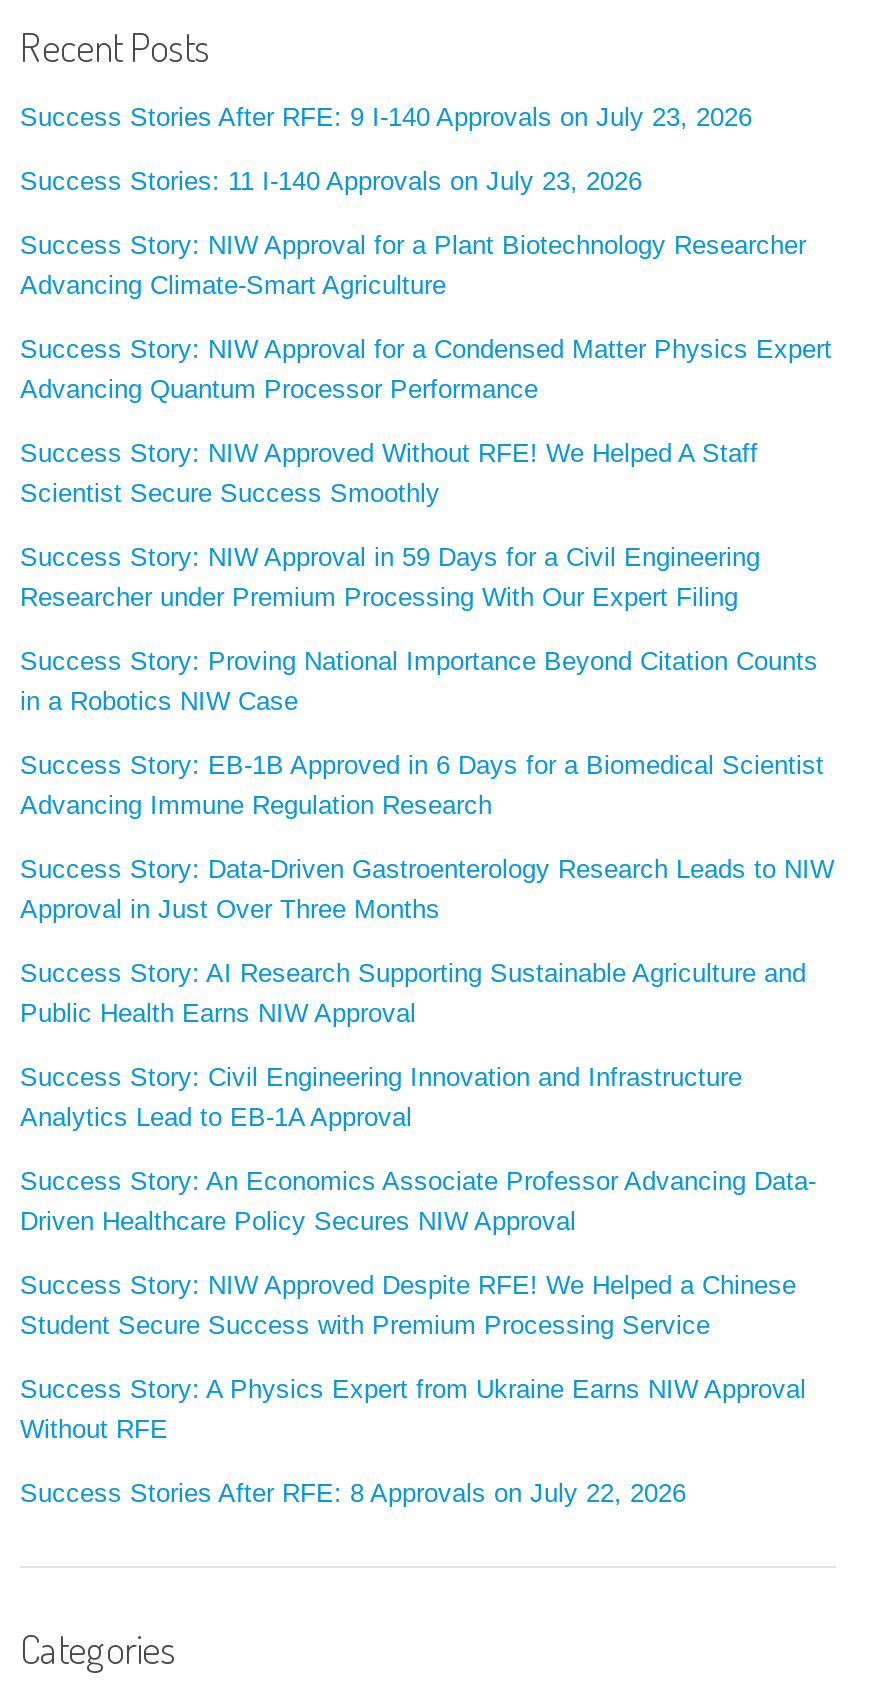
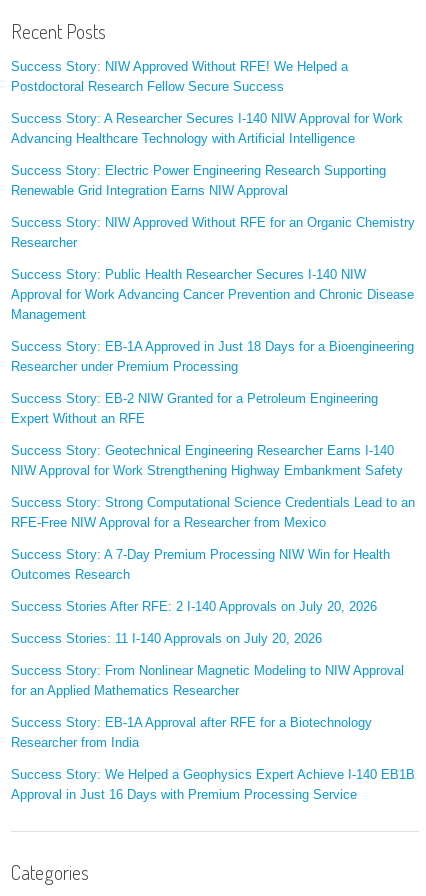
- Success Stories After RFE: 9 I-140 Approvals on July 23, 2026
+ Success Story: NIW Approved Without RFE! We Helped a
+ Postdoctoral Research Fellow Secure Success

- Success Stories: 11 I-140 Approvals on July 23, 2026
+ Success Story: A Researcher Secures I-140 NIW Approval for Work
+ Advancing Healthcare Technology with Artificial Intelligence

- Success Story: NIW Approval for a Plant Biotechnology Researcher
- Advancing Climate-Smart Agriculture
+ Success Story: Electric Power Engineering Research Supporting
+ Renewable Grid Integration Earns NIW Approval

- Success Story: NIW Approval for a Condensed Matter Physics Expert
- Advancing Quantum Processor Performance
+ Success Story: NIW Approved Without RFE for an Organic Chemistry
+ Researcher

- Success Story: NIW Approved Without RFE! We Helped A Staff
- Scientist Secure Success Smoothly
+ Success Story: Public Health Researcher Secures I-140 NIW
+ Approval for Work Advancing Cancer Prevention and Chronic Disease
+ Management

- Success Story: NIW Approval in 59 Days for a Civil Engineering
- Researcher under Premium Processing With Our Expert Filing
+ Success Story: EB-1A Approved in Just 18 Days for a Bioengineering
+ Researcher under Premium Processing

- Success Story: Proving National Importance Beyond Citation Counts
- in a Robotics NIW Case
+ Success Story: EB-2 NIW Granted for a Petroleum Engineering
+ Expert Without an RFE

- Success Story: EB-1B Approved in 6 Days for a Biomedical Scientist
- Advancing Immune Regulation Research
+ Success Story: Geotechnical Engineering Researcher Earns I-140
+ NIW Approval for Work Strengthening Highway Embankment Safety

- Success Story: Data-Driven Gastroenterology Research Leads to NIW
- Approval in Just Over Three Months
+ Success Story: Strong Computational Science Credentials Lead to an
+ RFE-Free NIW Approval for a Researcher from Mexico

- Success Story: AI Research Supporting Sustainable Agriculture and
- Public Health Earns NIW Approval
+ Success Story: A 7-Day Premium Processing NIW Win for Health
+ Outcomes Research

- Success Story: Civil Engineering Innovation and Infrastructure
- Analytics Lead to EB-1A Approval
+ Success Stories After RFE: 2 I-140 Approvals on July 20, 2026

- Success Story: An Economics Associate Professor Advancing Data-
- Driven Healthcare Policy Secures NIW Approval
+ Success Stories: 11 I-140 Approvals on July 20, 2026

- Success Story: NIW Approved Despite RFE! We Helped a Chinese
- Student Secure Success with Premium Processing Service
+ Success Story: From Nonlinear Magnetic Modeling to NIW Approval
+ for an Applied Mathematics Researcher

- Success Story: A Physics Expert from Ukraine Earns NIW Approval
- Without RFE
+ Success Story: EB-1A Approval after RFE for a Biotechnology
+ Researcher from India

- Success Stories After RFE: 8 Approvals on July 22, 2026
+ Success Story: We Helped a Geophysics Expert Achieve I-140 EB1B
+ Approval in Just 16 Days with Premium Processing Service
